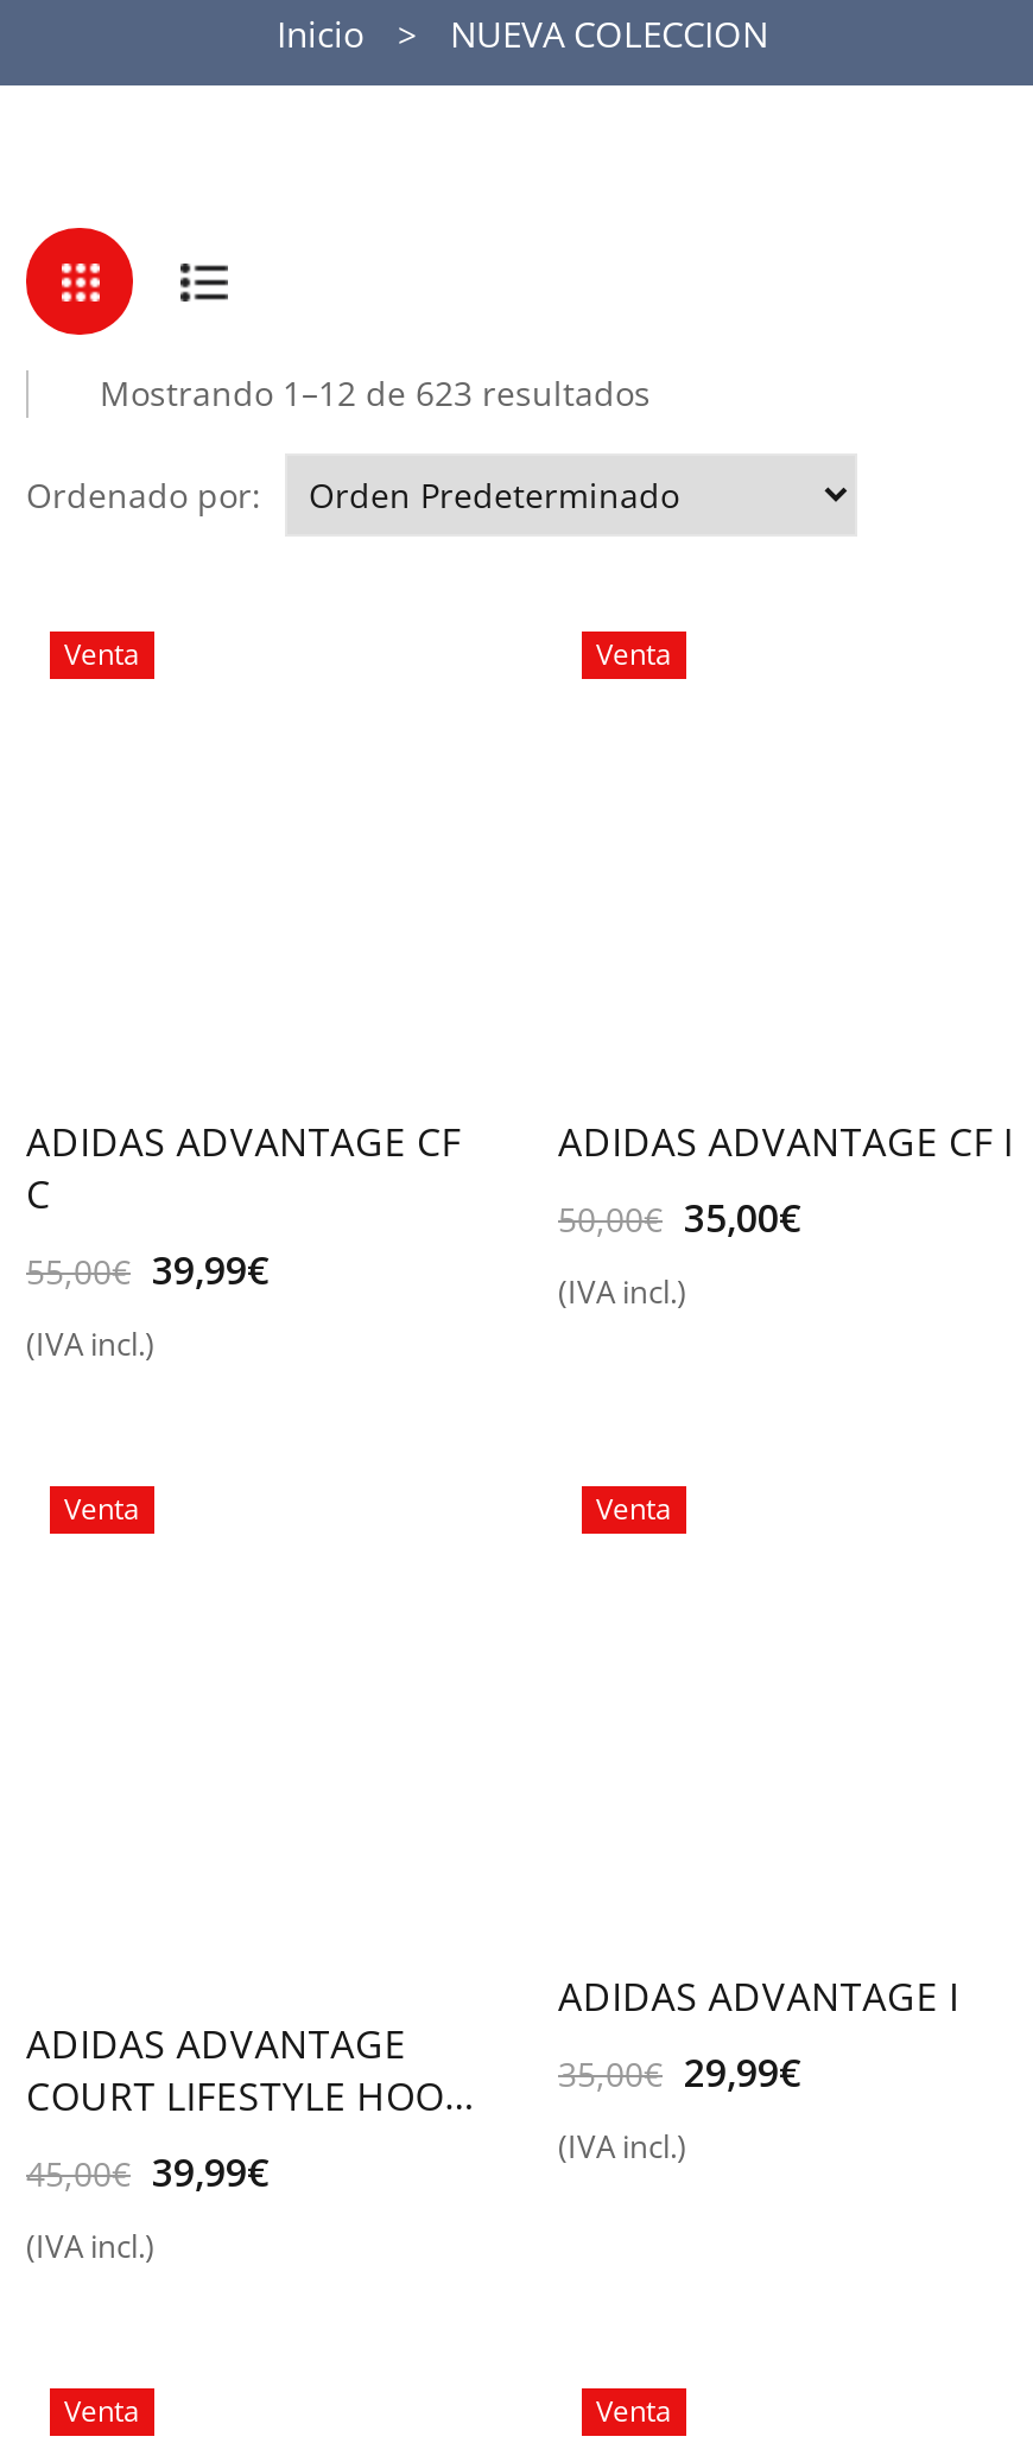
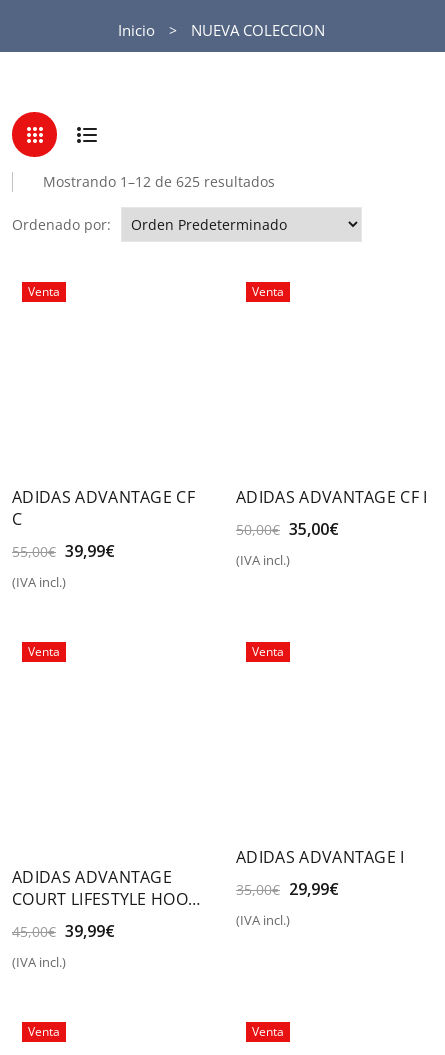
- Mostrando 1–12 de 623 resultados
+ Mostrando 1–12 de 625 resultados
